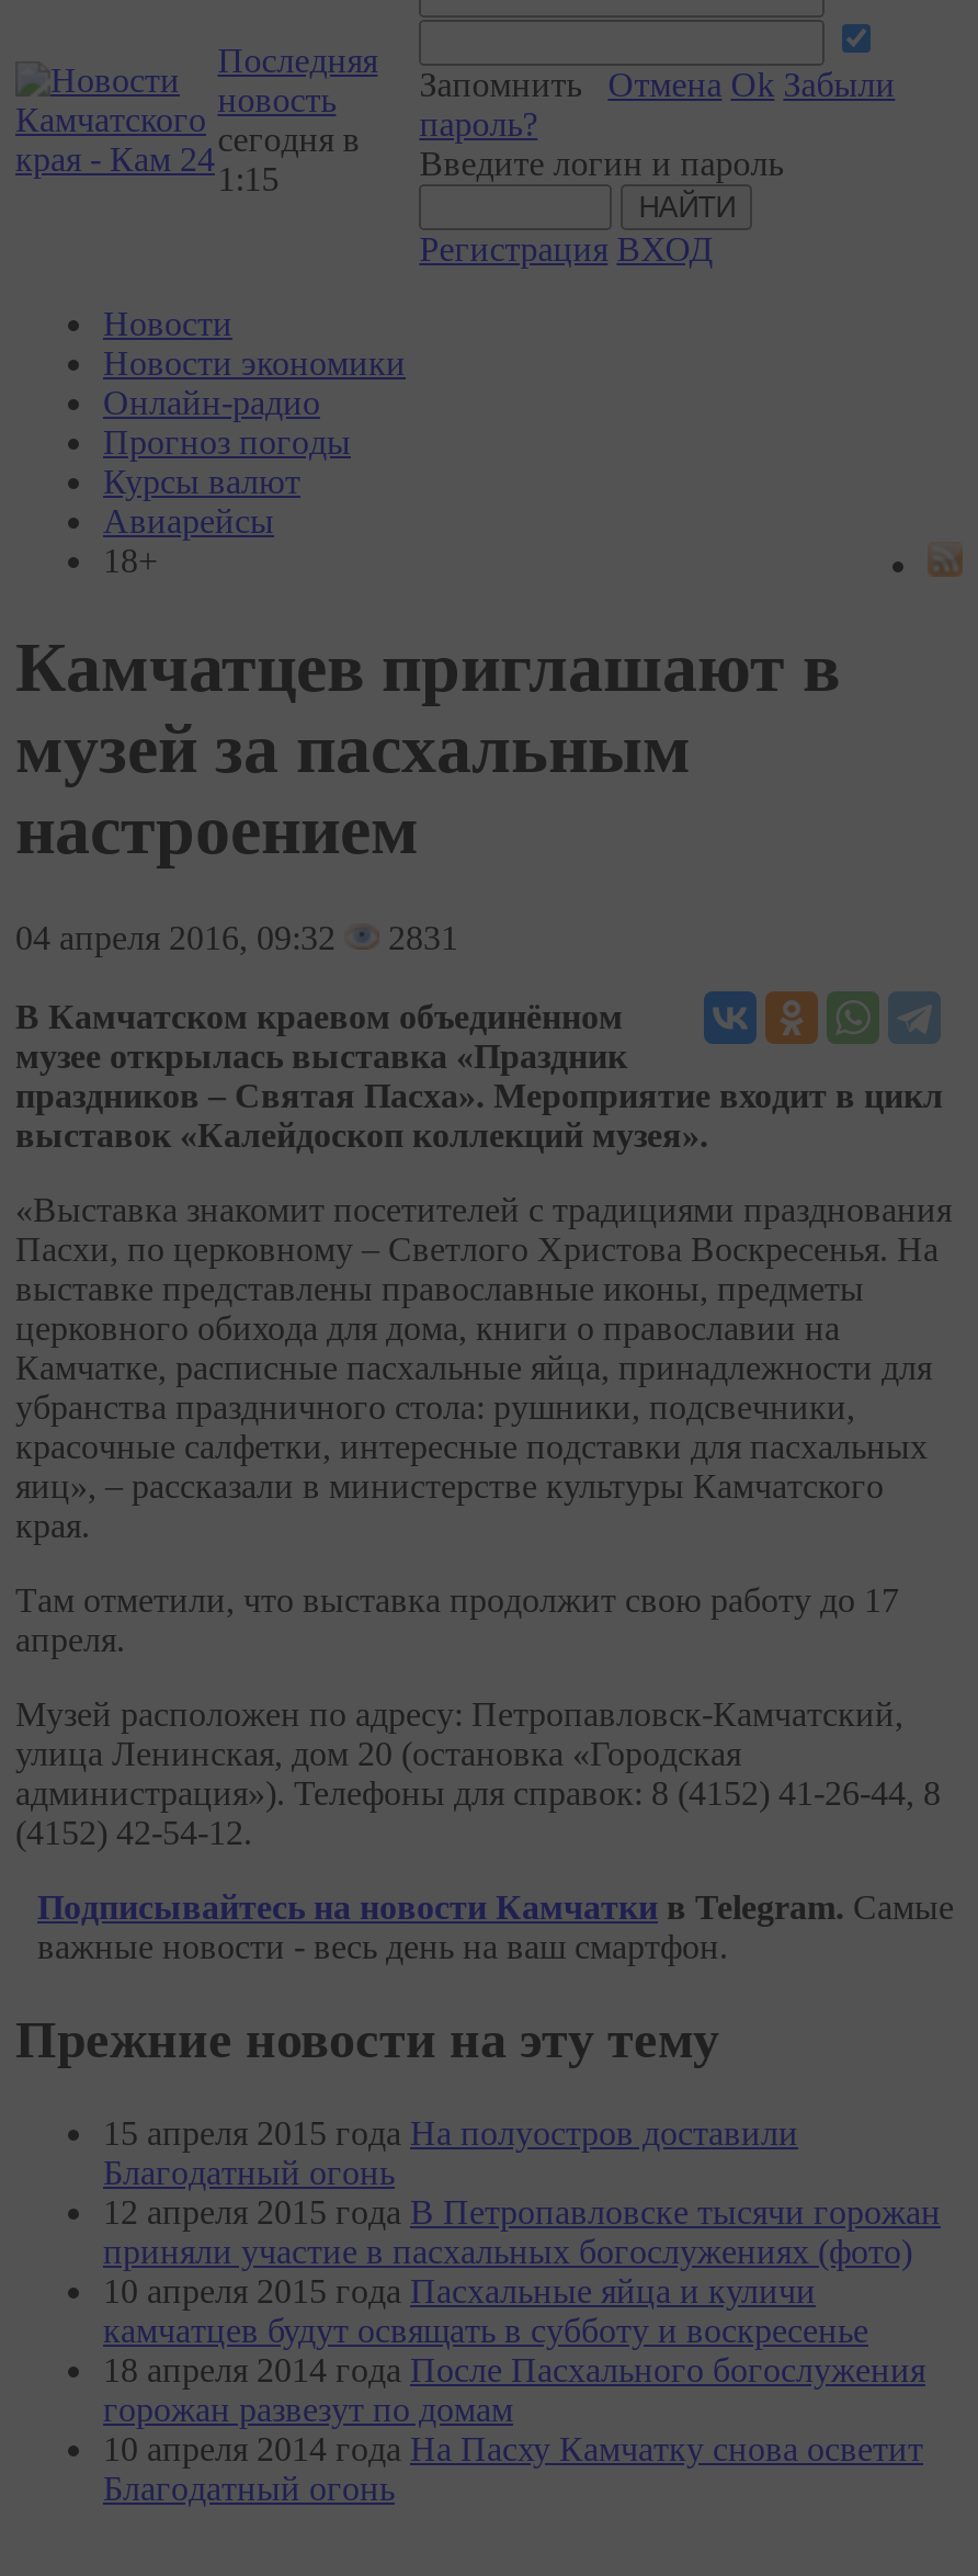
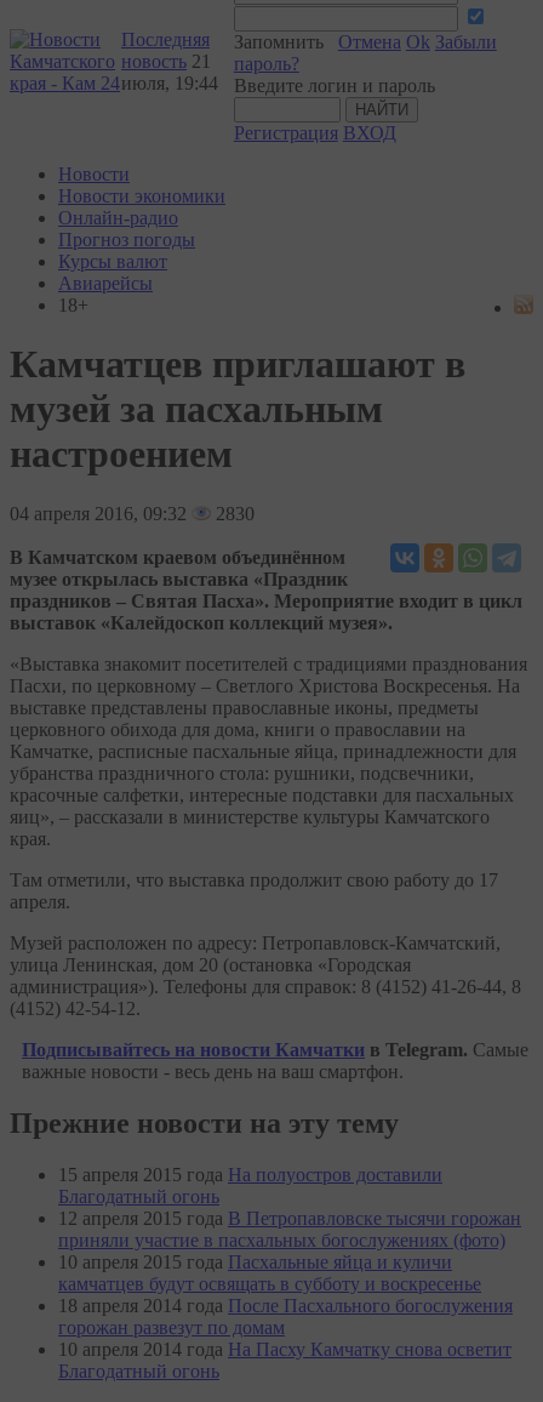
- новость
- сегодня в
- 1:15
+ новость 21
+ июля, 19:44

- 04 апреля 2016, 09:32 2831
+ 04 апреля 2016, 09:32 2830
